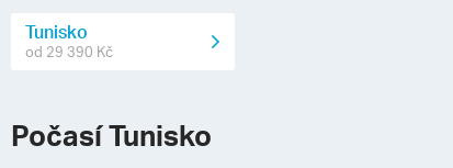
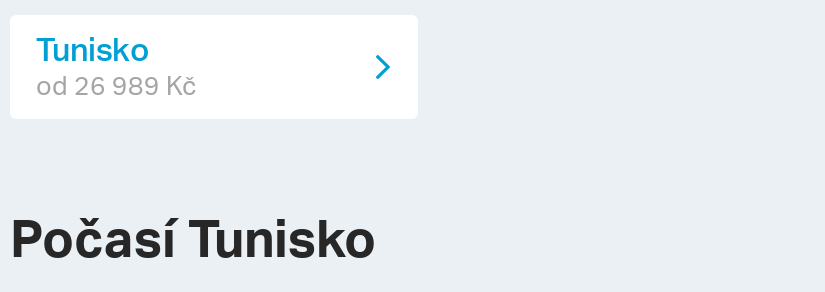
- od 29 390 Kč
+ od 26 989 Kč
